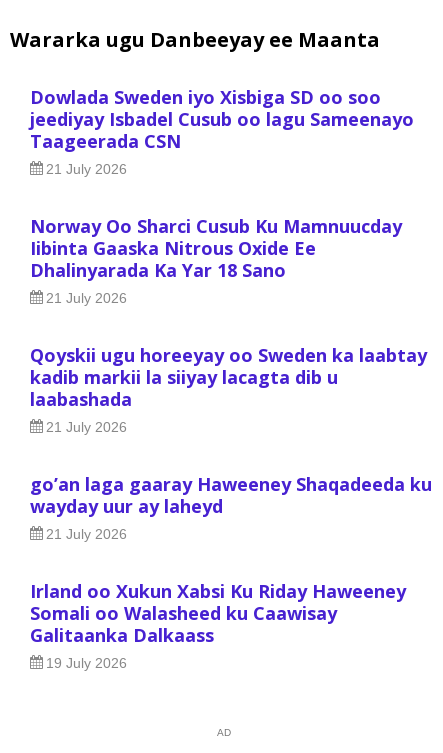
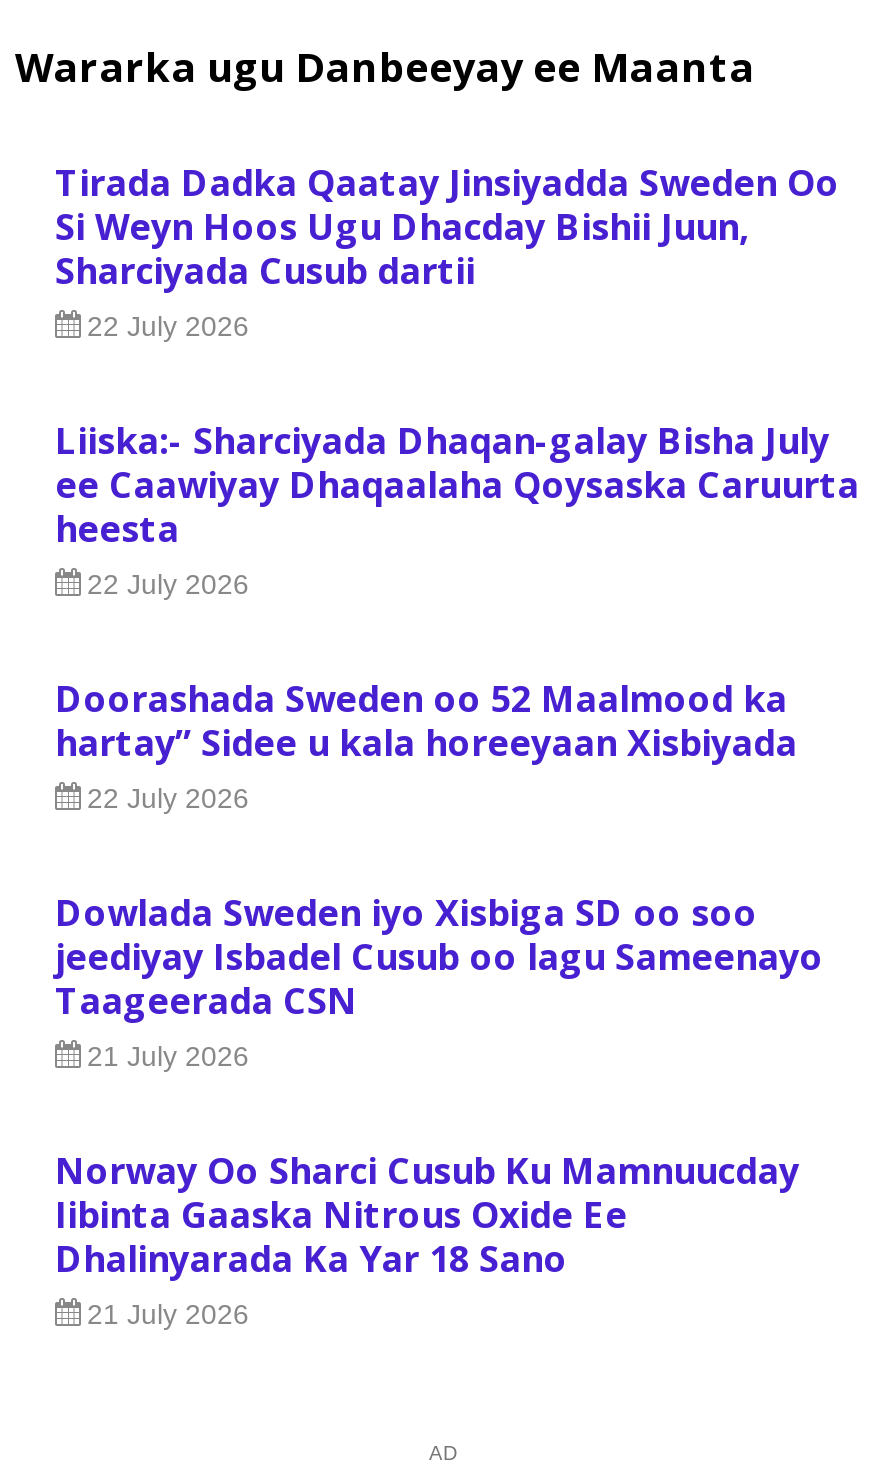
+ Tirada Dadka Qaatay Jinsiyadda Sweden Oo
+ Si Weyn Hoos Ugu Dhacday Bishii Juun,
+ Sharciyada Cusub dartii
+ 22 July 2026
+ Liiska:- Sharciyada Dhaqan-galay Bisha July
+ ee Caawiyay Dhaqaalaha Qoysaska Caruurta
+ heesta
+ 22 July 2026
+ Doorashada Sweden oo 52 Maalmood ka
+ hartay” Sidee u kala horeeyaan Xisbiyada
+ 22 July 2026

moved down: Dowlada Sweden iyo Xisbiga SD oo soo | jeediyay Isbadel Cusub oo lagu Sameenayo | Taageerada CSN | 21 July 2026 | Norway Oo Sharci Cusub Ku Mamnuucday | Iibinta Gaaska Nitrous Oxide Ee | Dhalinyarada Ka Yar 18 Sano | 21 July 2026

- Qoyskii ugu horeeyay oo Sweden ka laabtay
- kadib markii la siiyay lacagta dib u
- laabashada
- 21 July 2026
- go’an laga gaaray Haweeney Shaqadeeda ku
- wayday uur ay laheyd
- 21 July 2026
- Irland oo Xukun Xabsi Ku Riday Haweeney
- Somali oo Walasheed ku Caawisay
- Galitaanka Dalkaass
- 19 July 2026
